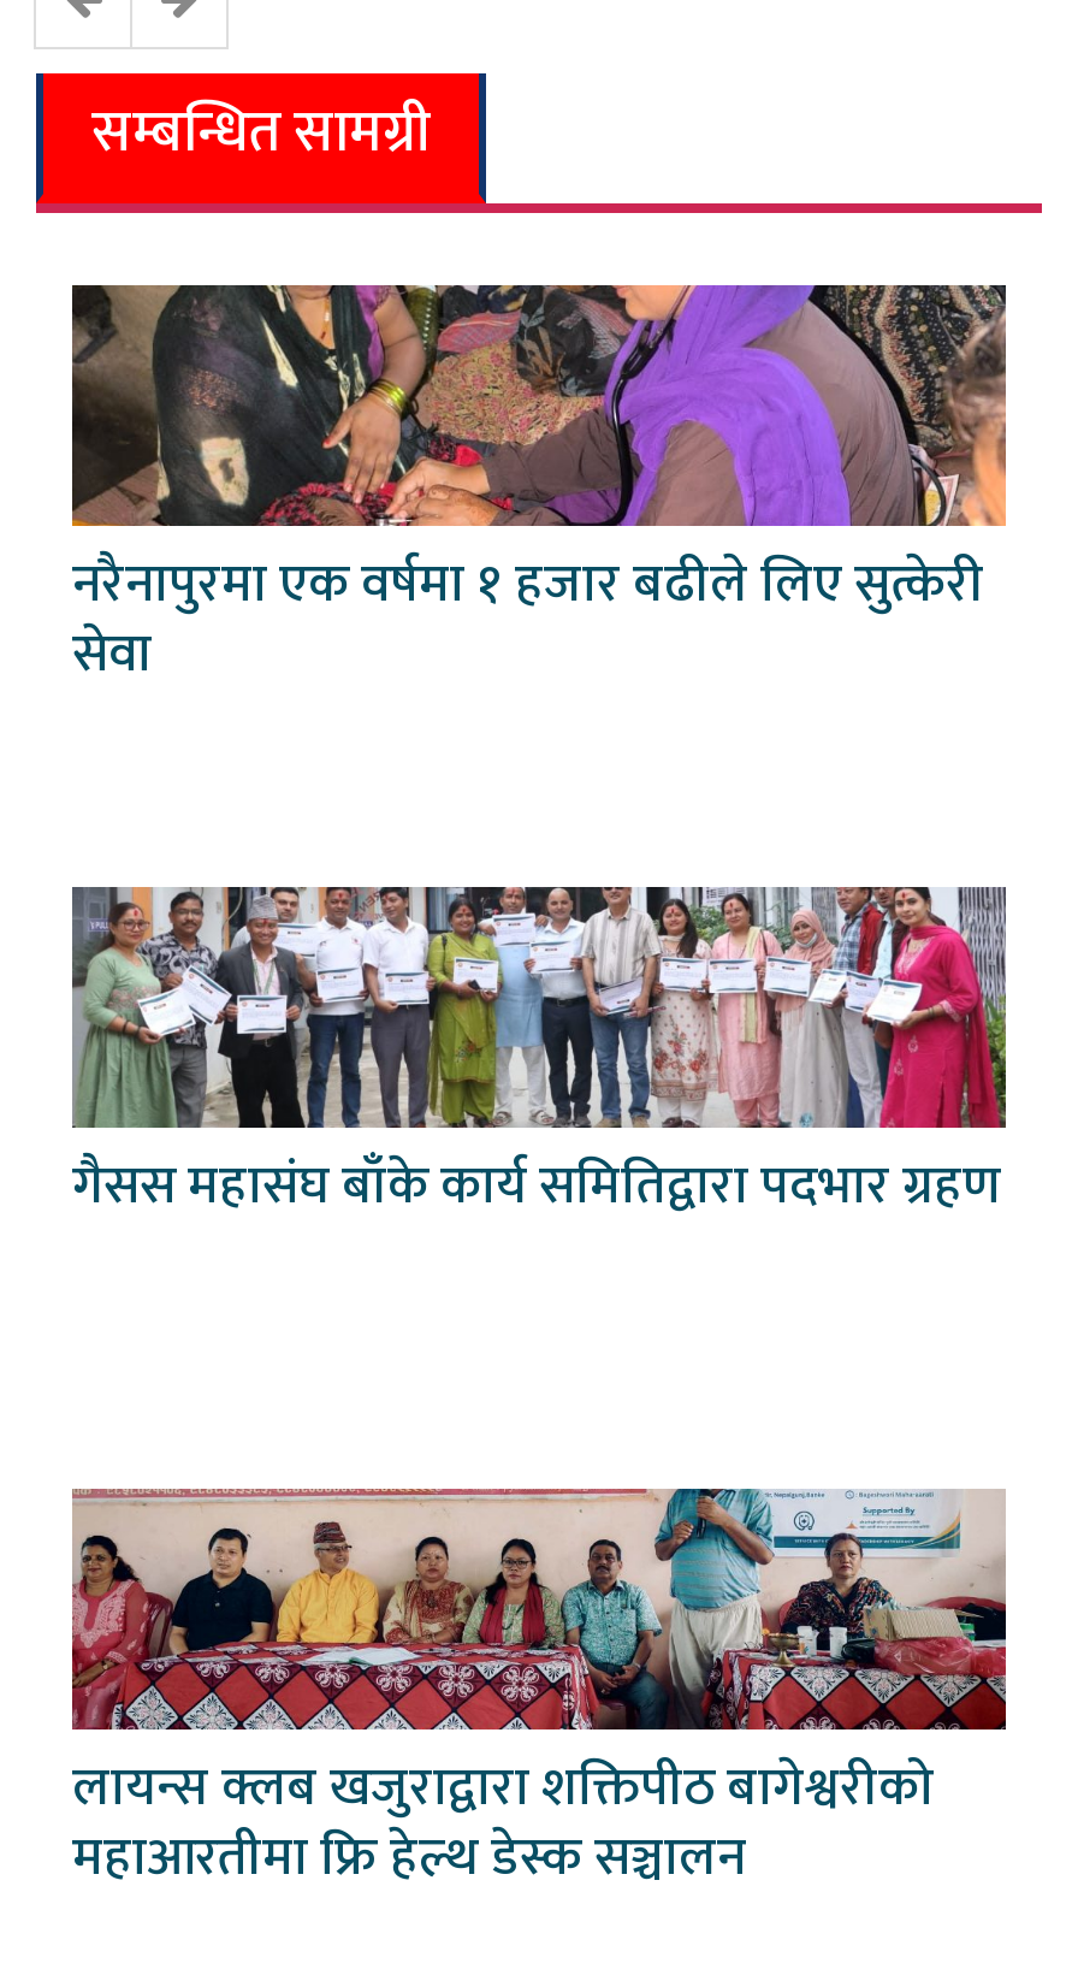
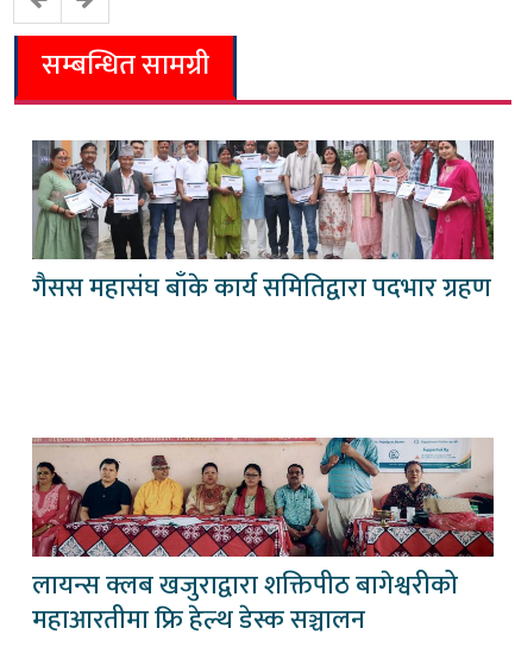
- [image]
- नरैनापुरमा एक वर्षमा १ हजार बढीले लिए सुत्केरी
- सेवा
